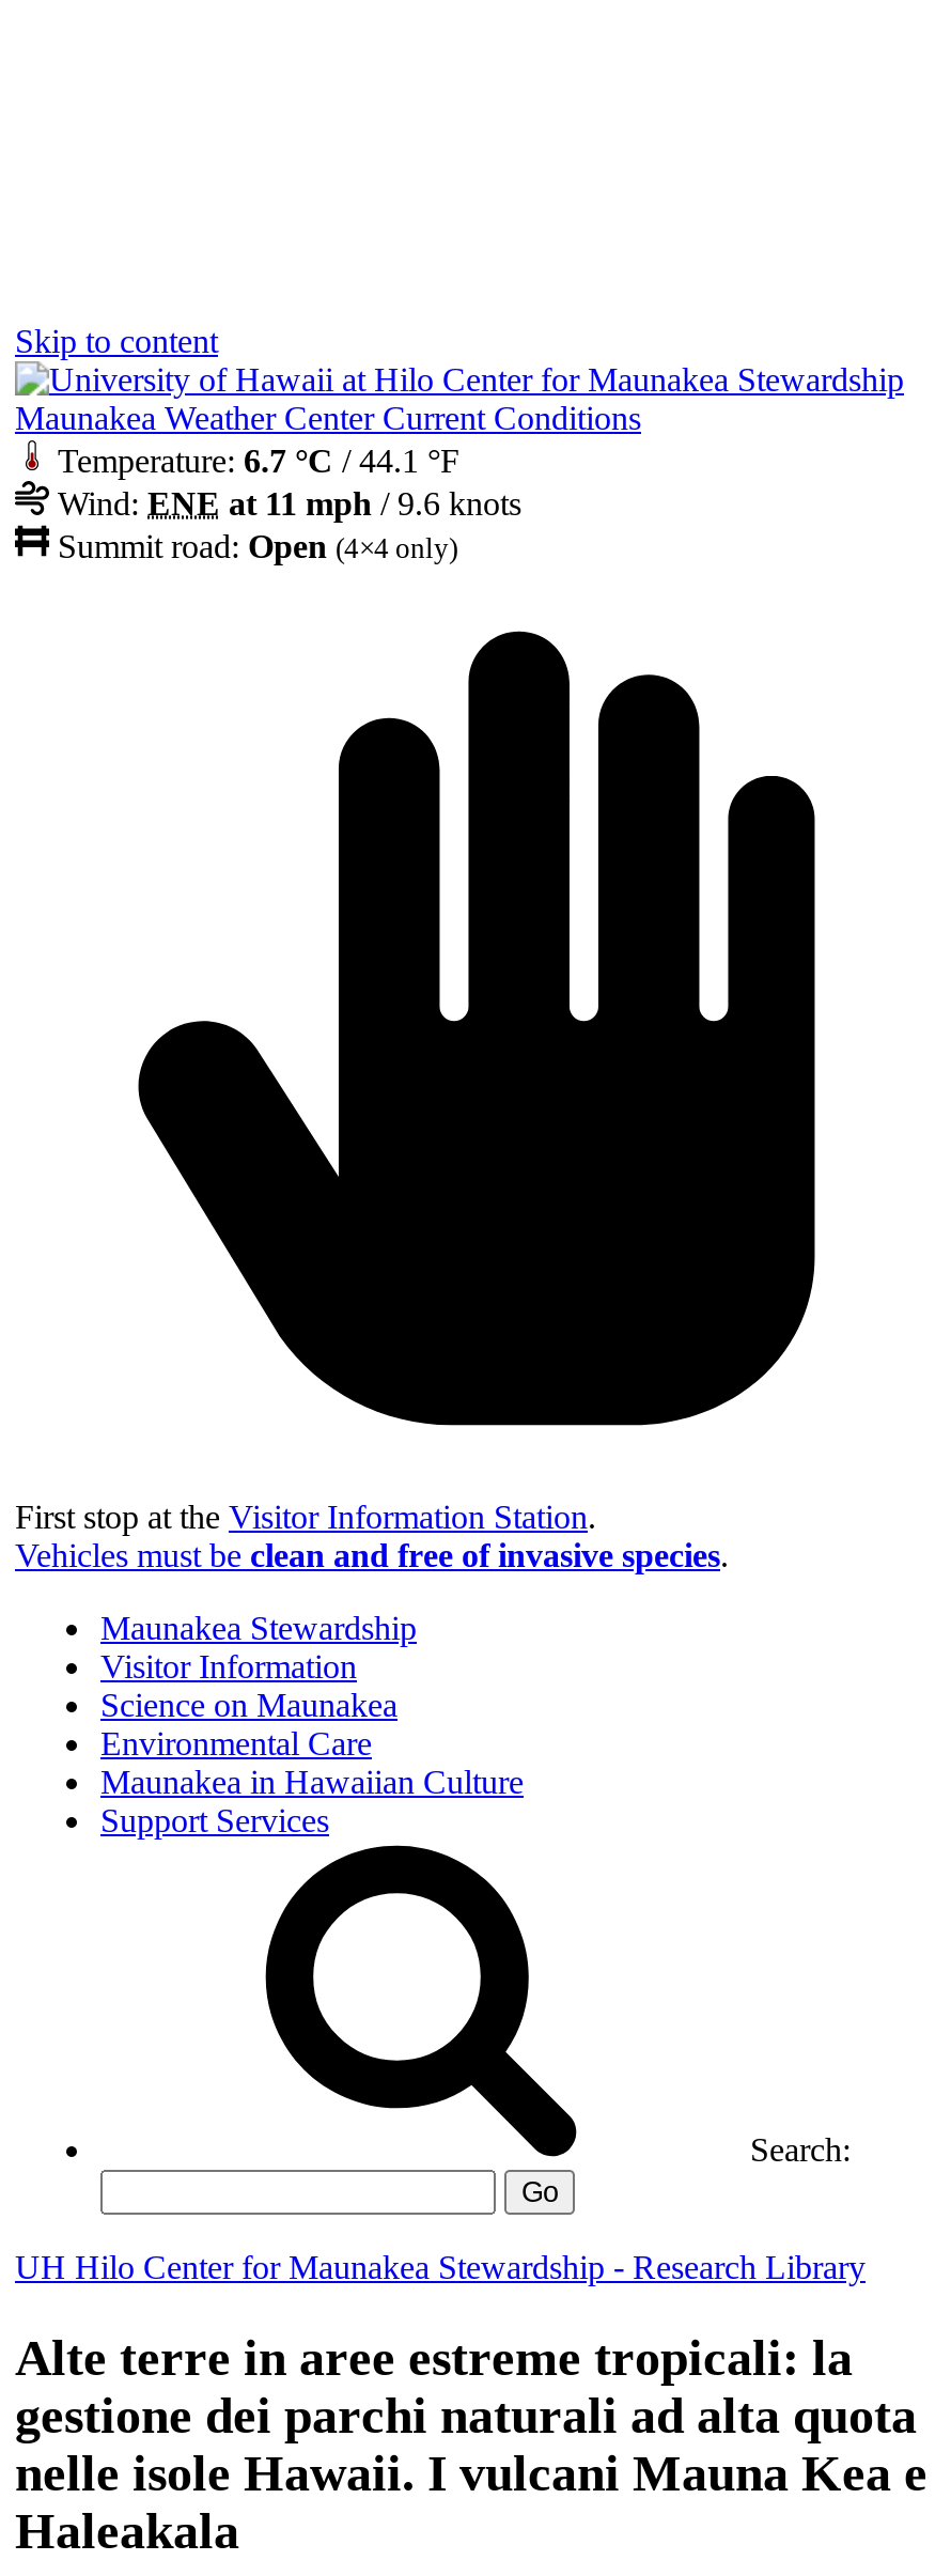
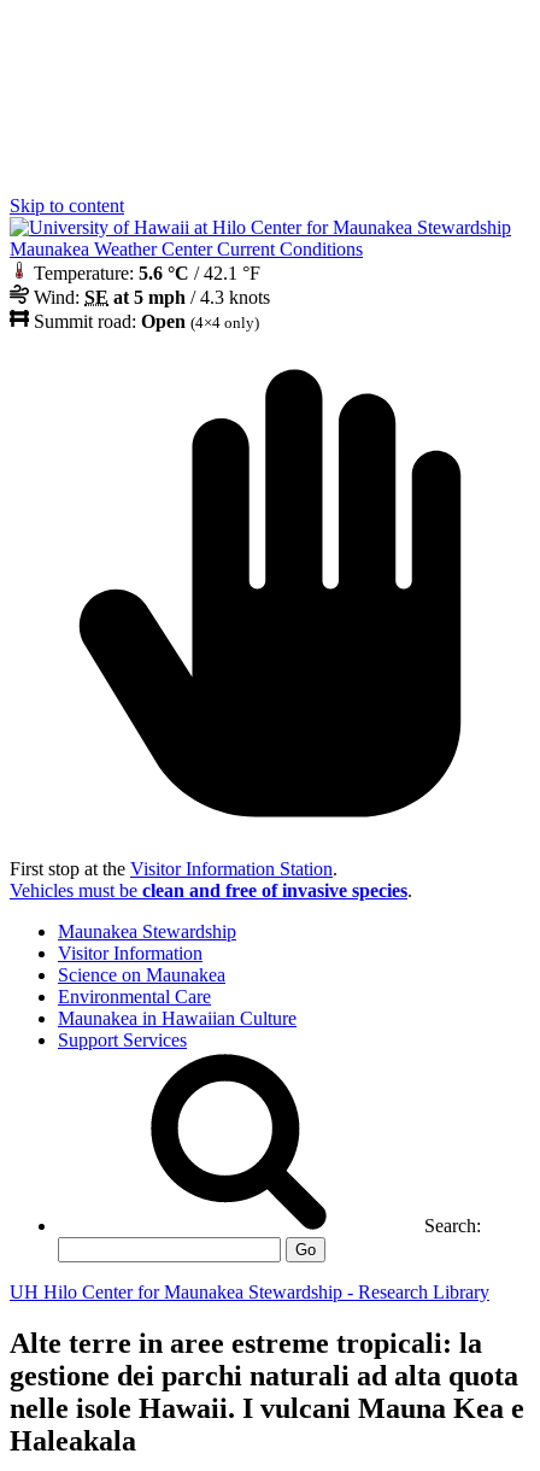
- Temperature: 6.7 °C / 44.1 °F
+ Temperature: 5.6 °C / 42.1 °F

- Wind: ENE at 11 mph / 9.6 knots
+ Wind: SE at 5 mph / 4.3 knots
